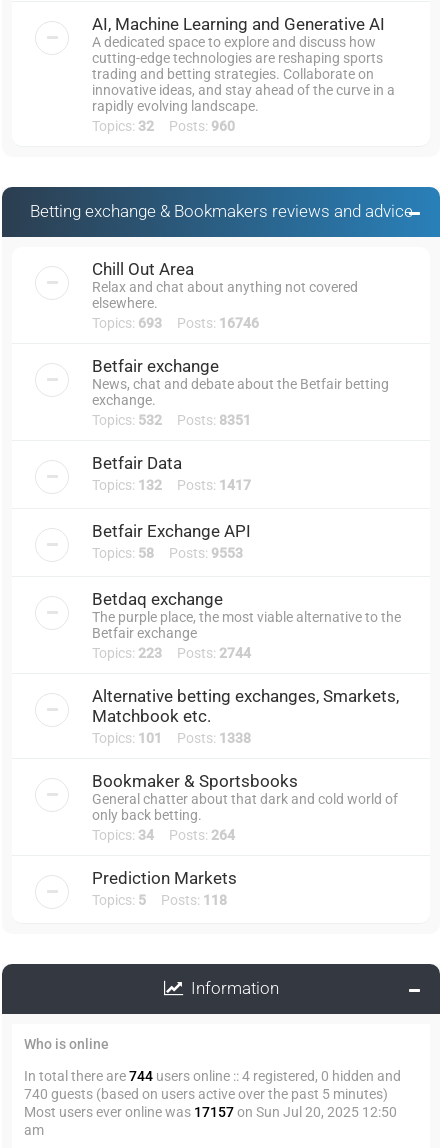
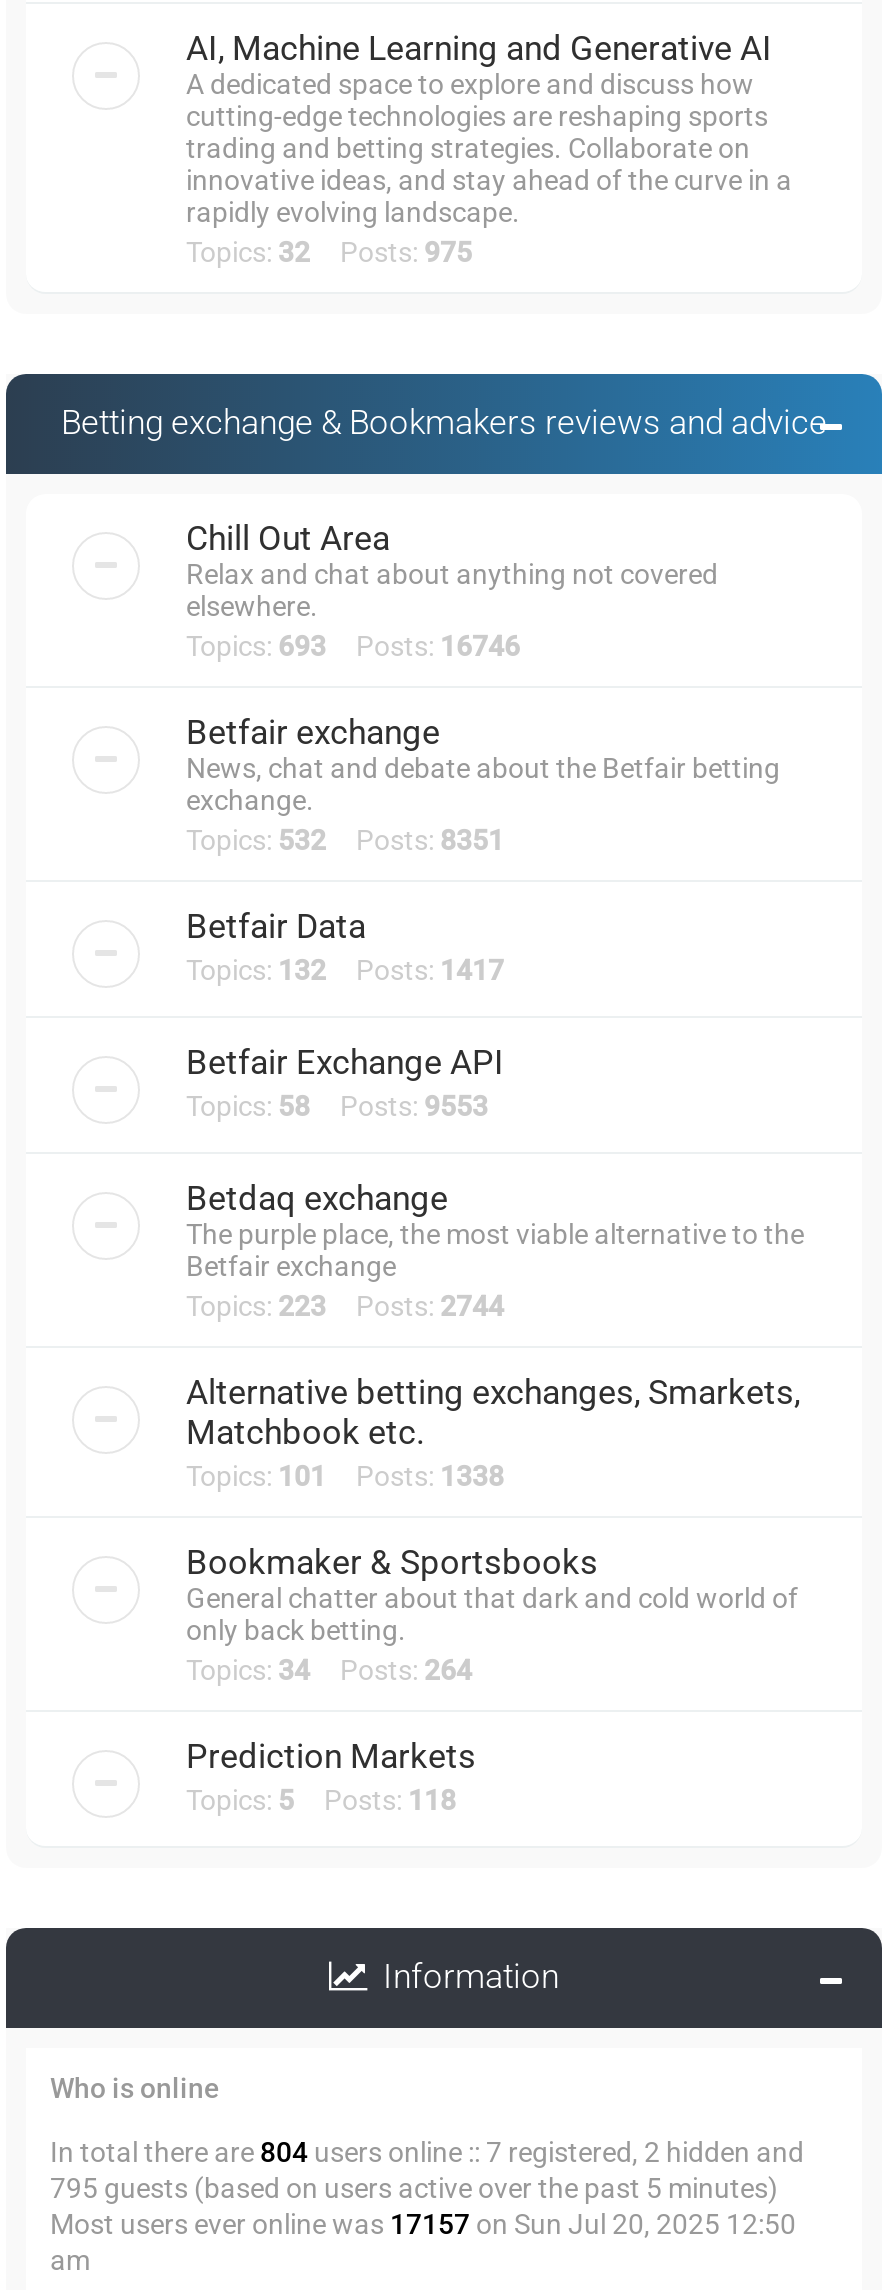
- Topics: 32 Posts: 960
+ Topics: 32 Posts: 975

- In total there are 744 users online :: 4 registered, 0 hidden and
+ In total there are 804 users online :: 7 registered, 2 hidden and

- 740 guests (based on users active over the past 5 minutes)
+ 795 guests (based on users active over the past 5 minutes)
